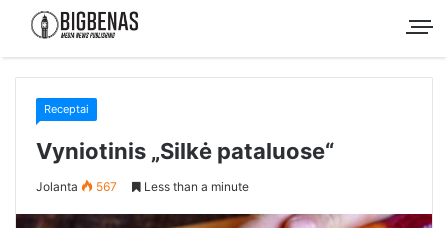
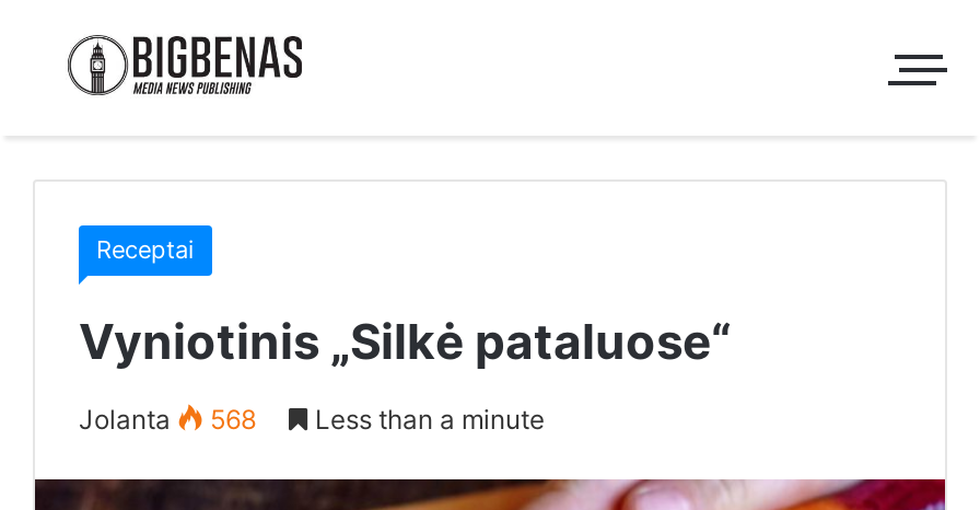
- Jolanta 567 Less than a minute
+ Jolanta 568 Less than a minute
